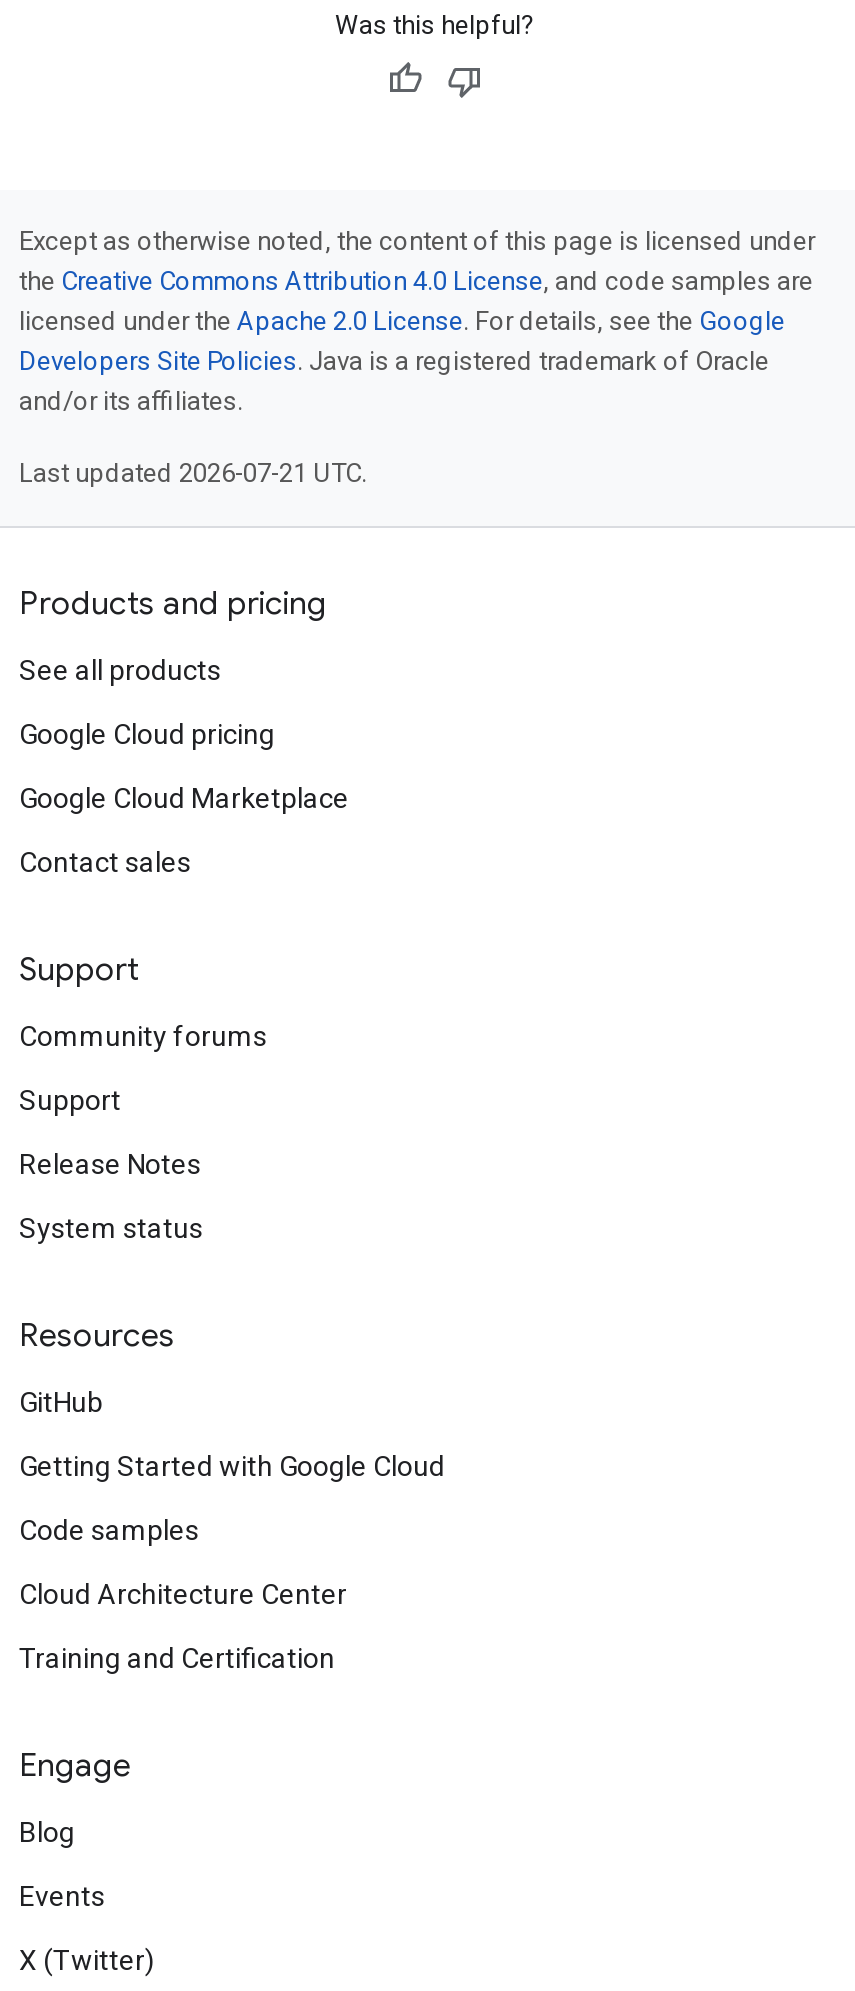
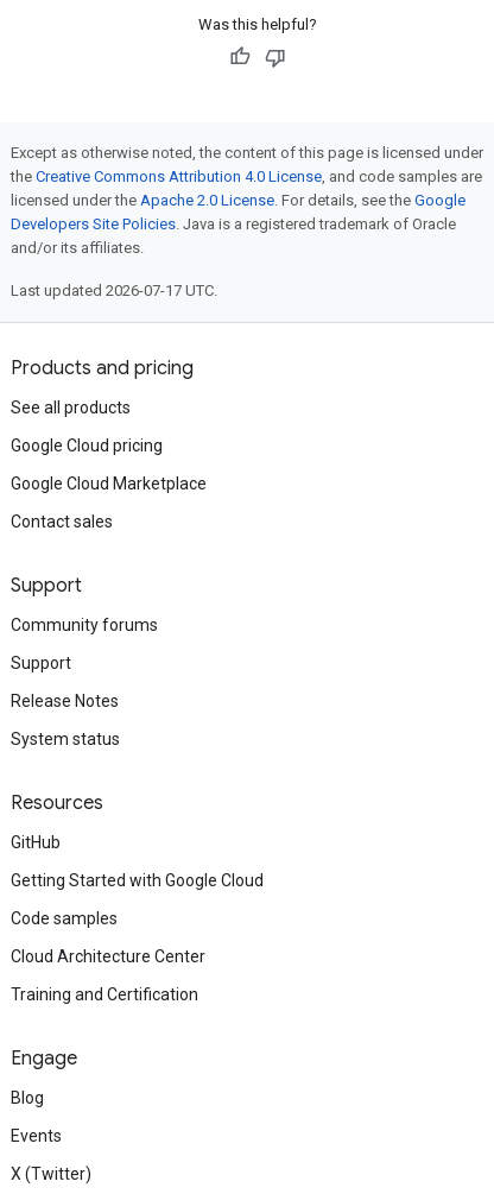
- Last updated 2026-07-21 UTC.
+ Last updated 2026-07-17 UTC.
